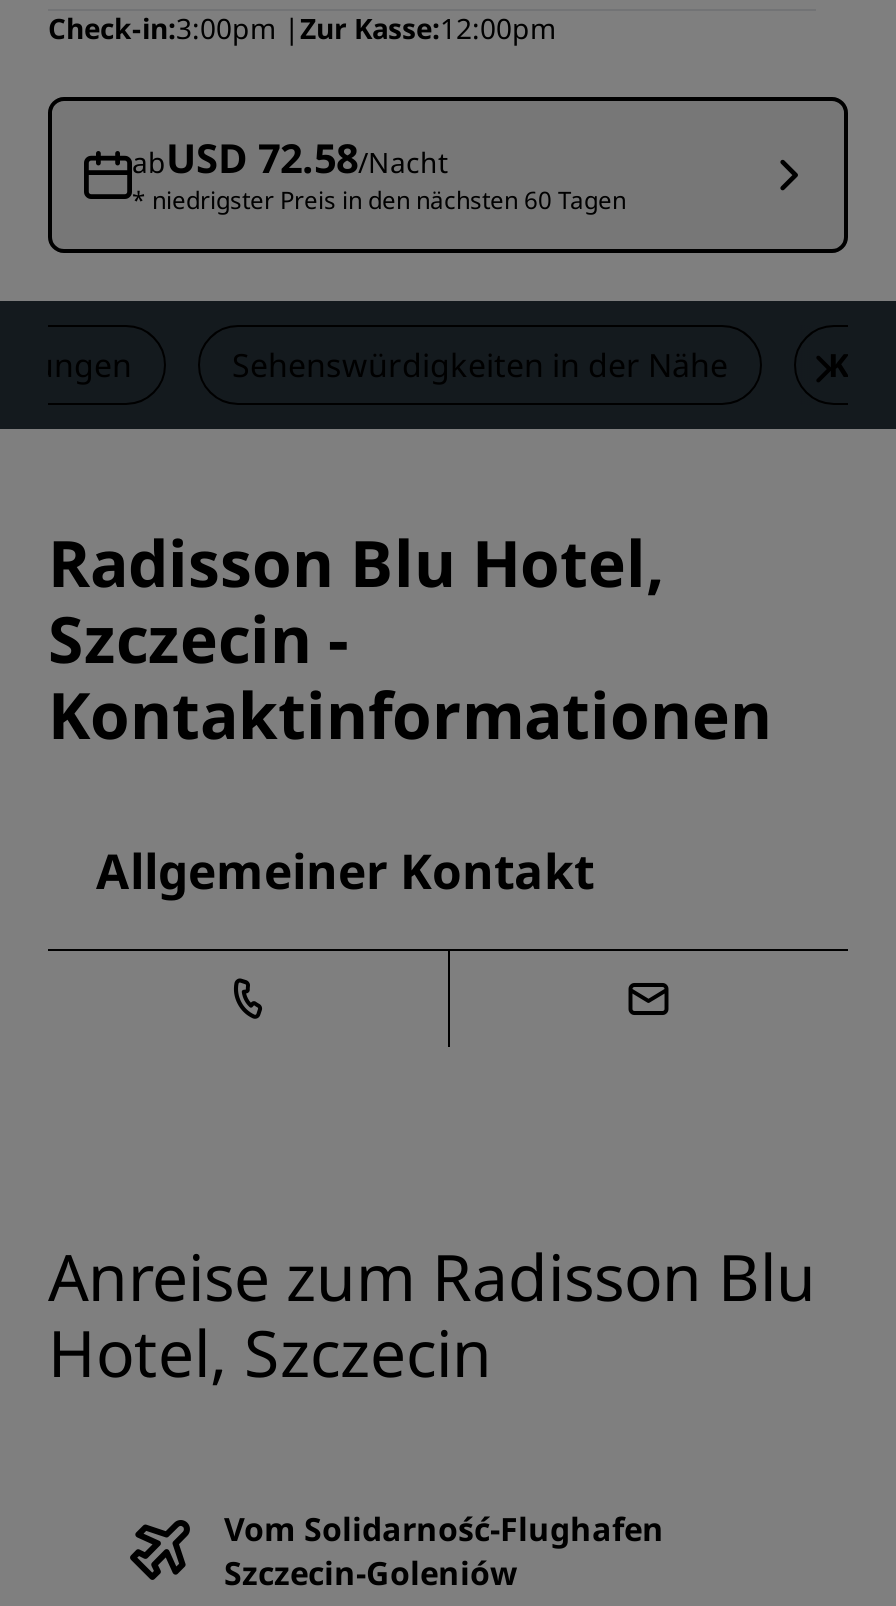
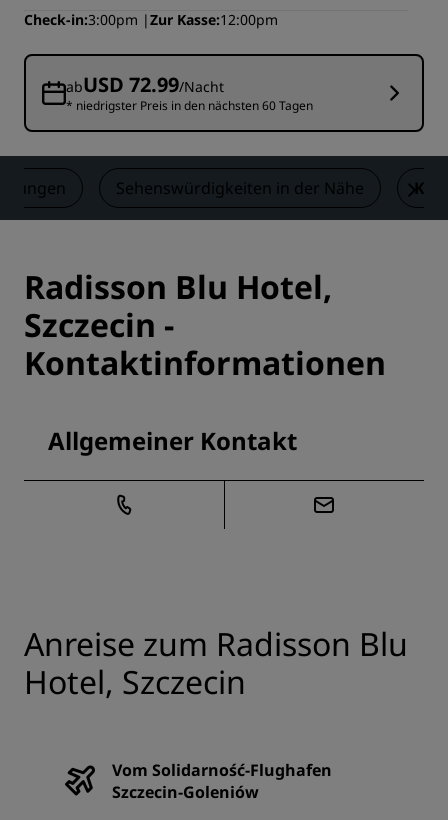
- abUSD 72.58/Nacht
+ abUSD 72.99/Nacht
